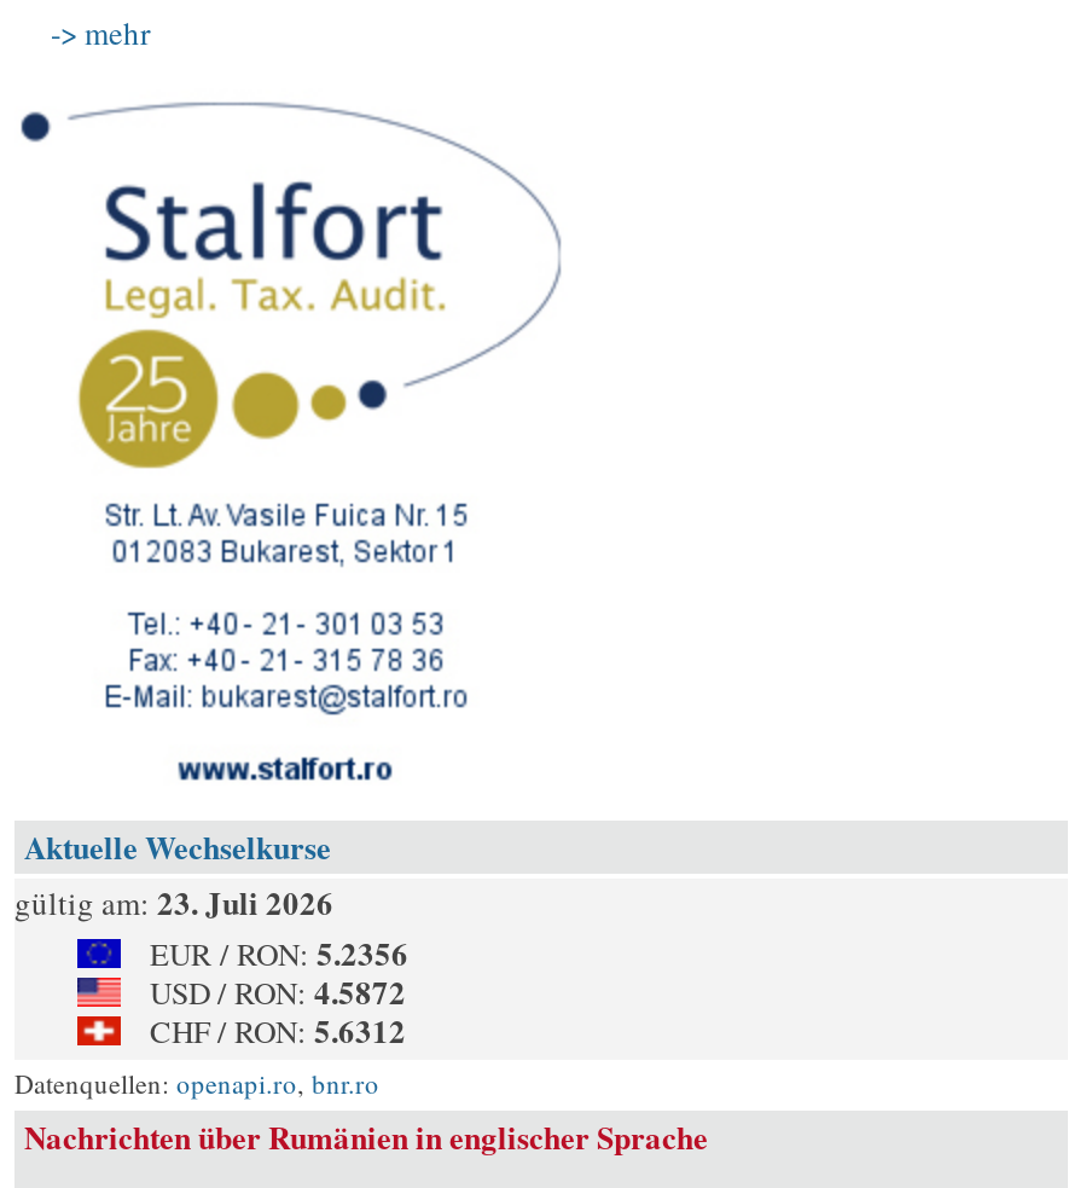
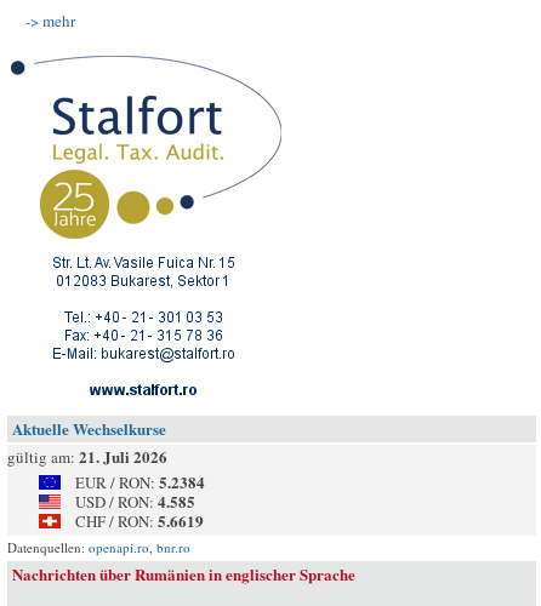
- gültig am: 23. Juli 2026
+ gültig am: 21. Juli 2026

- EUR / RON: 5.2356
+ EUR / RON: 5.2384

- USD / RON: 4.5872
+ USD / RON: 4.585

- CHF / RON: 5.6312
+ CHF / RON: 5.6619
